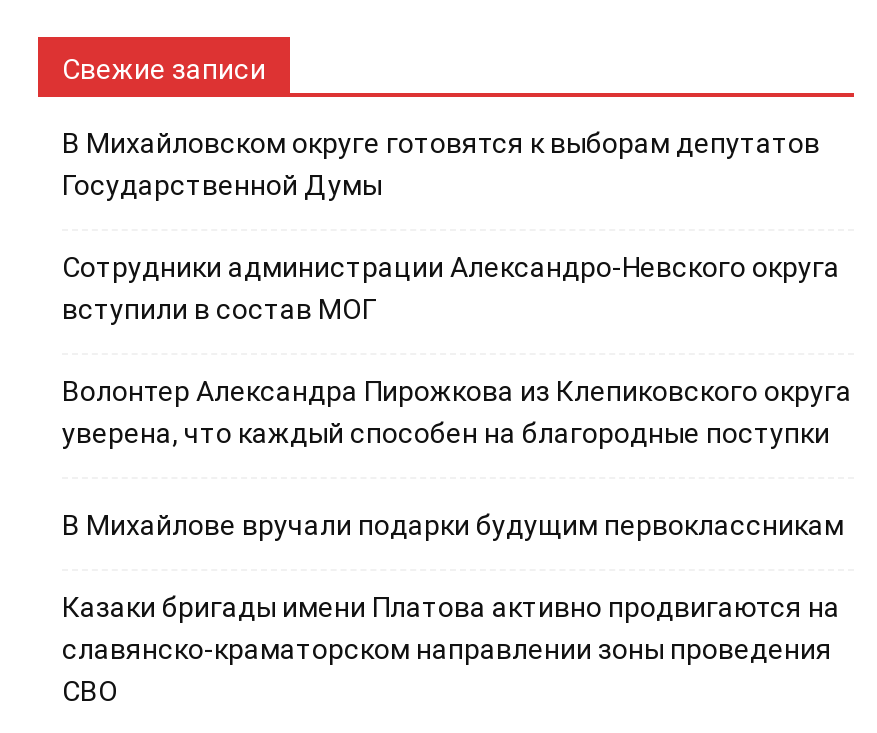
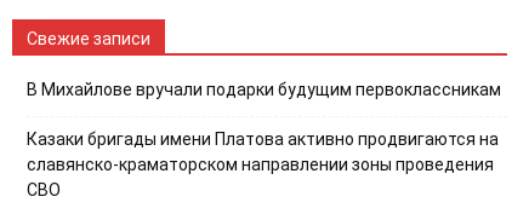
- В Михайловском округе готовятся к выборам депутатов
- Государственной Думы
- Сотрудники администрации Александро-Невского округа
- вступили в состав МОГ
- Волонтер Александра Пирожкова из Клепиковского округа
- уверена, что каждый способен на благородные поступки
